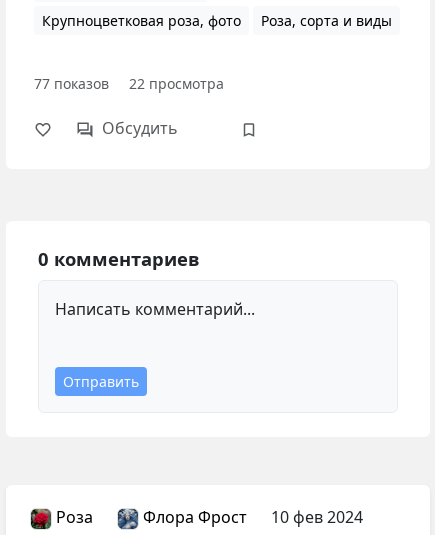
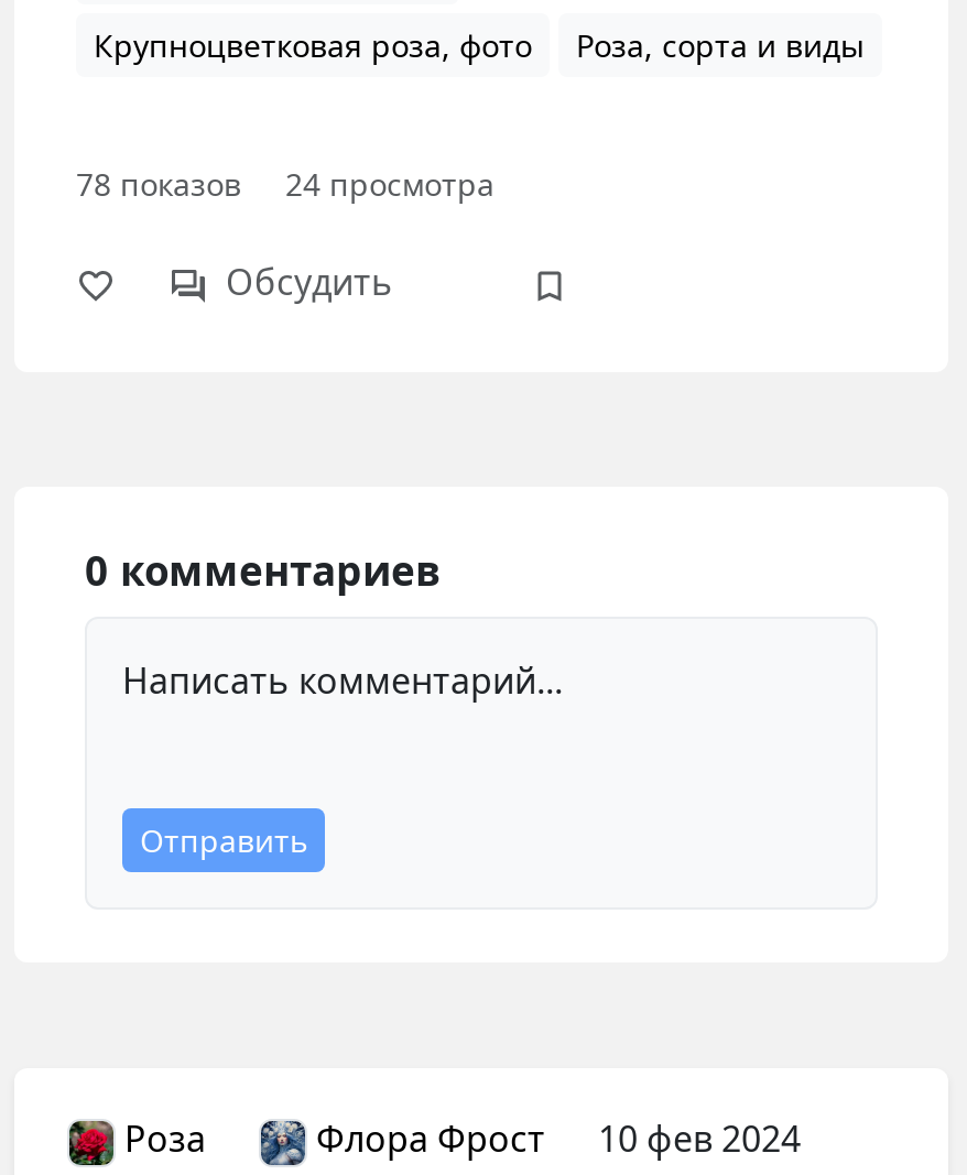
- 77 показов
+ 78 показов

- 22 просмотра
+ 24 просмотра
